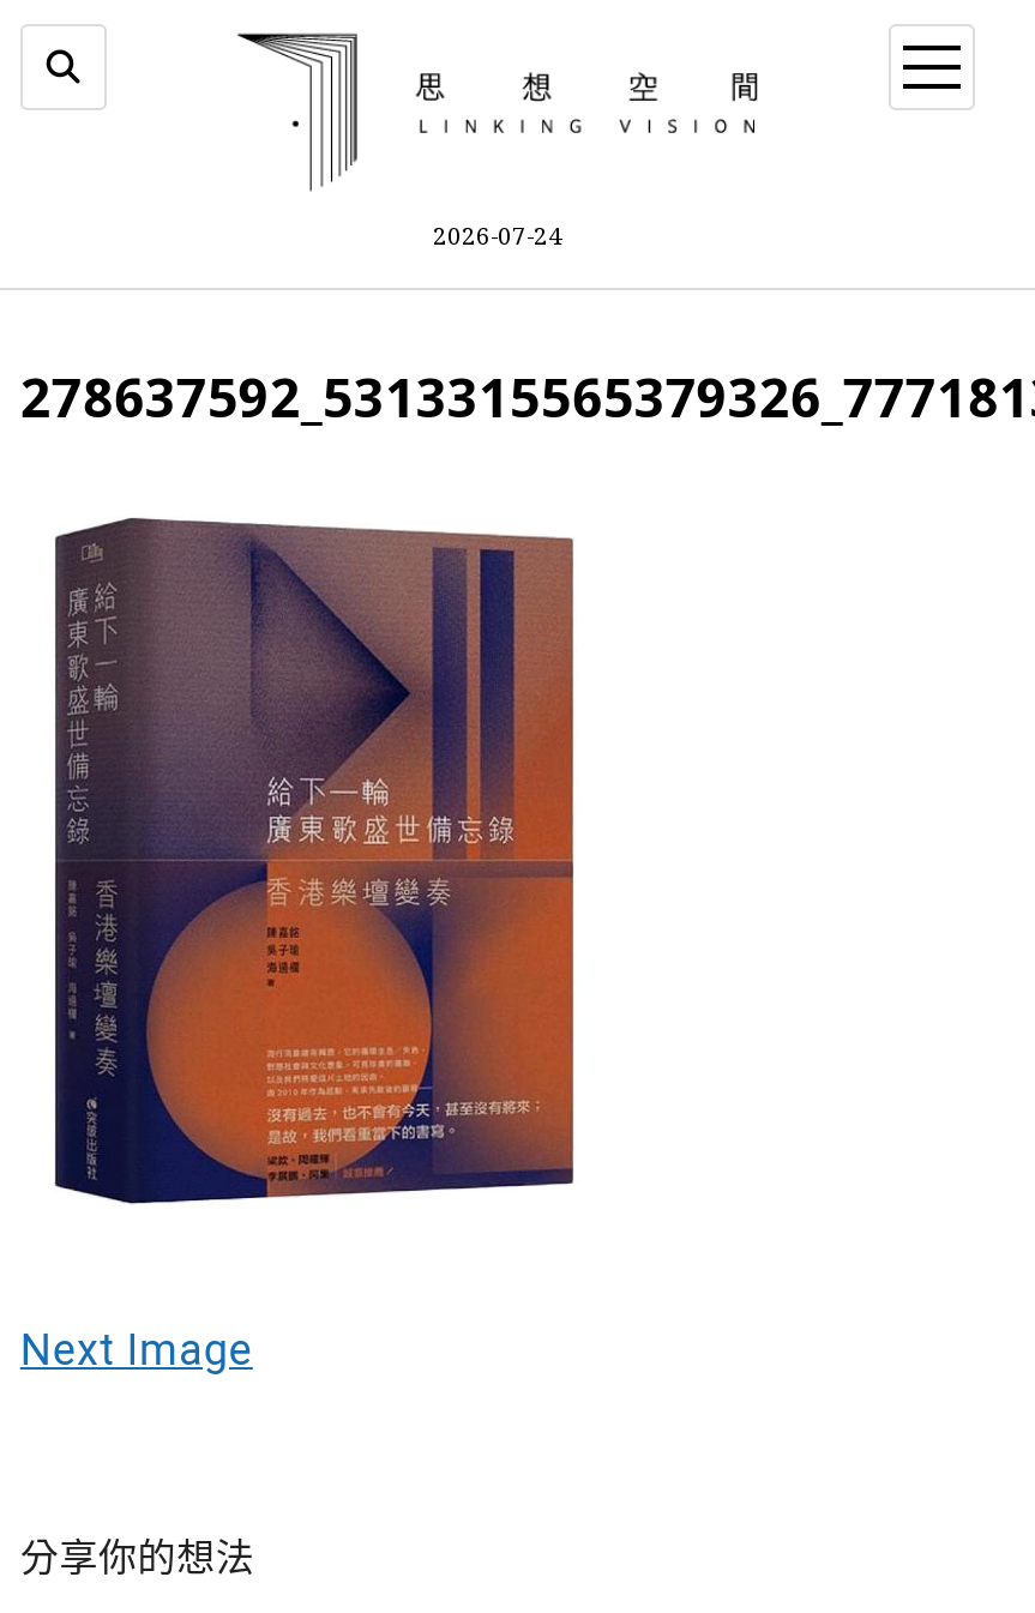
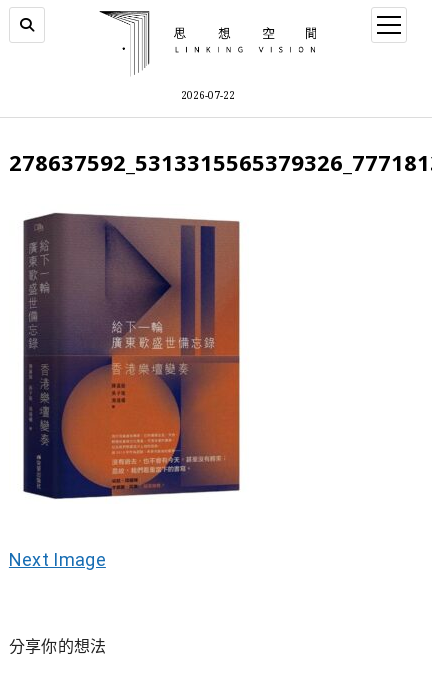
- 2026-07-24
+ 2026-07-22
